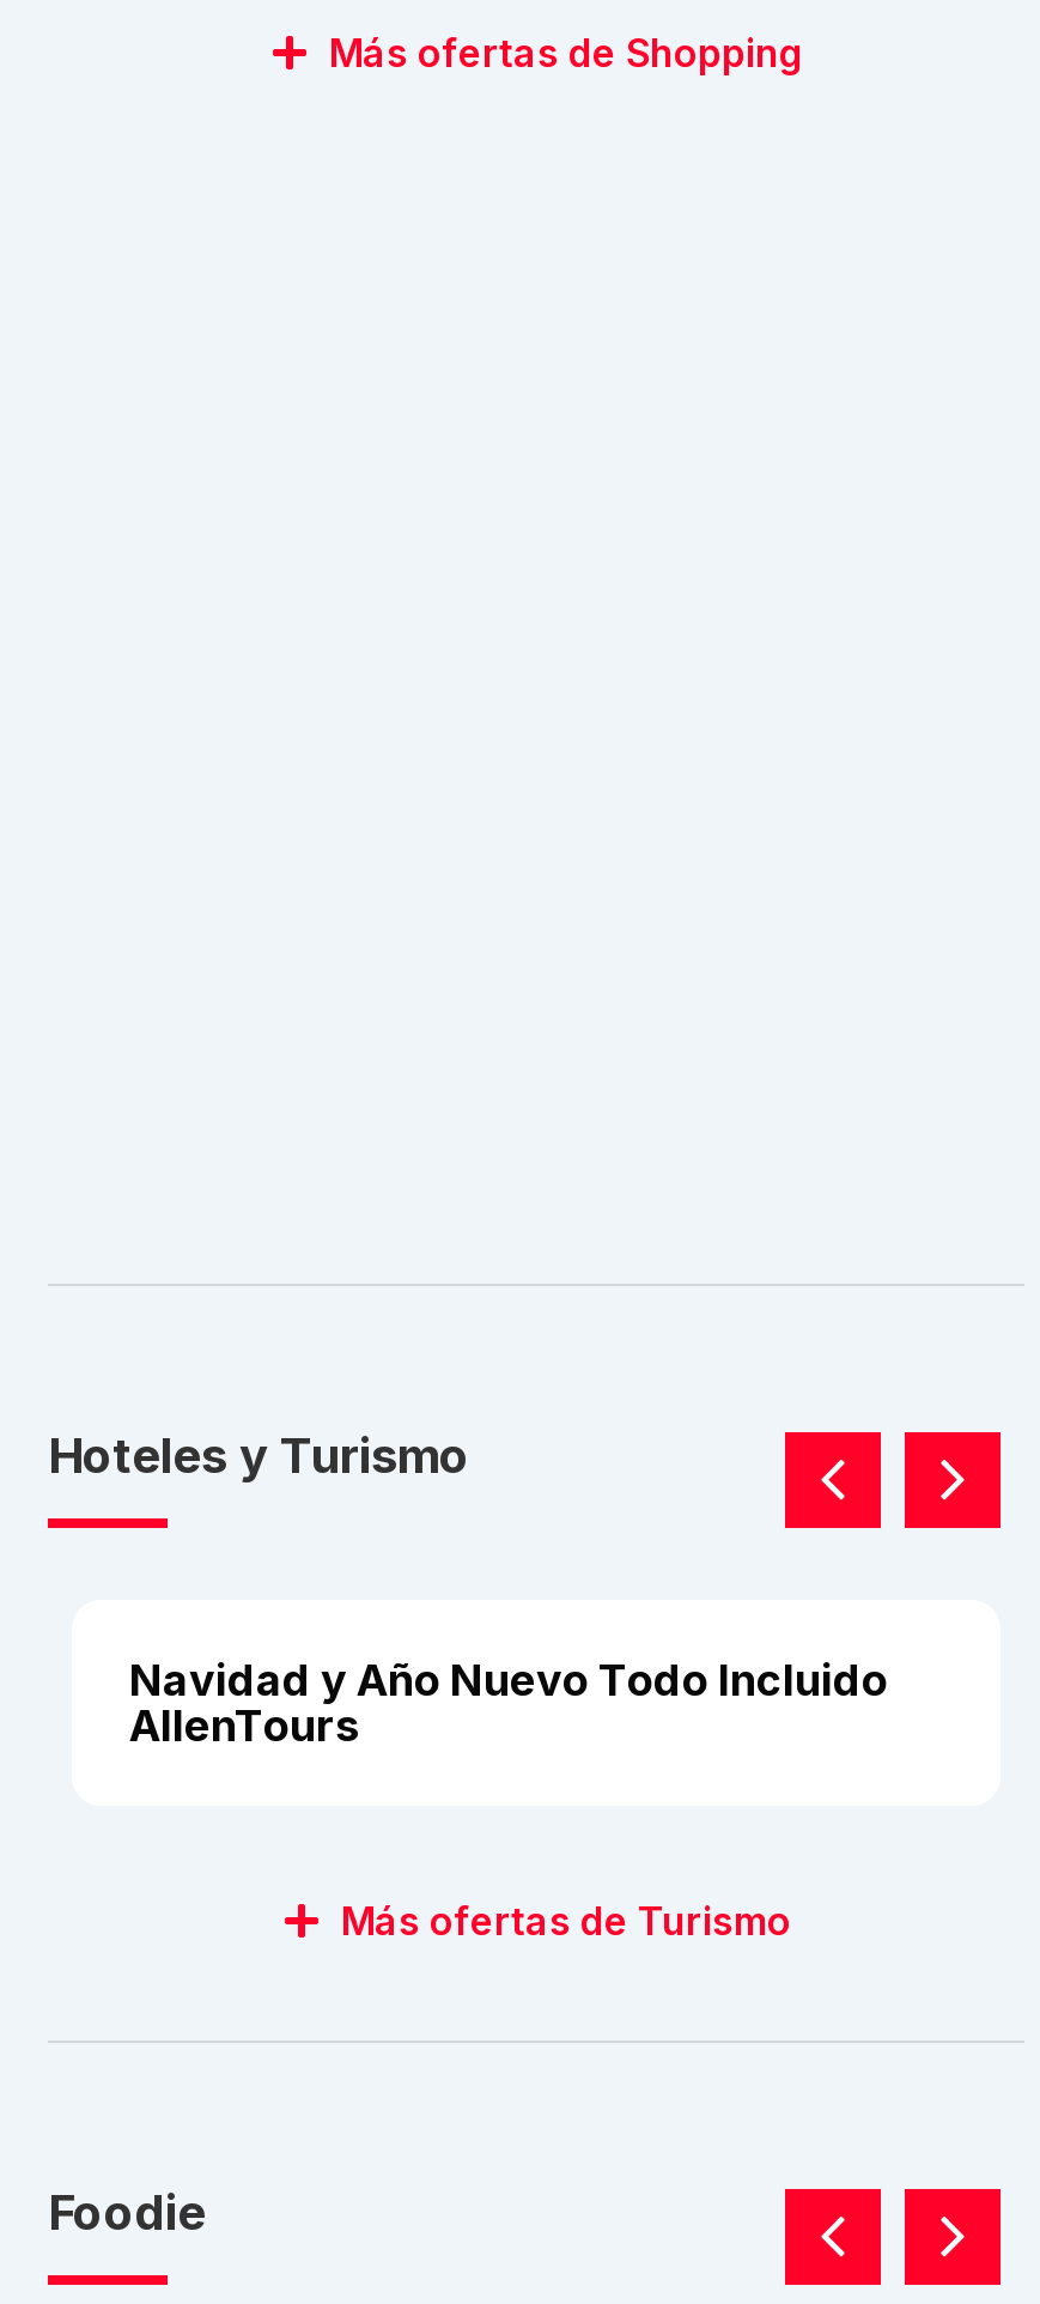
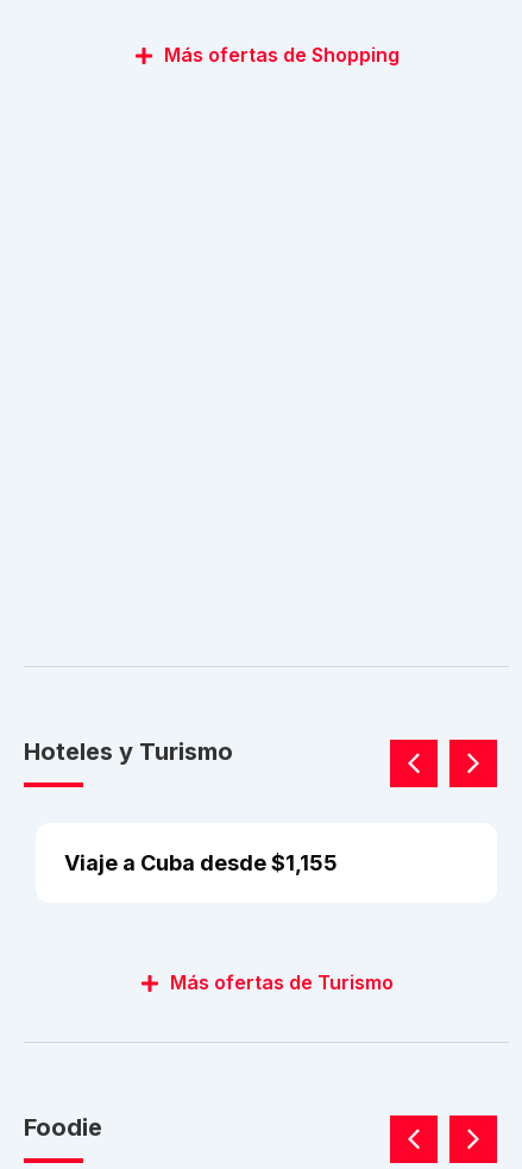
- Navidad y Año Nuevo Todo Incluido
- AllenTours
+ Viaje a Cuba desde $1,155
